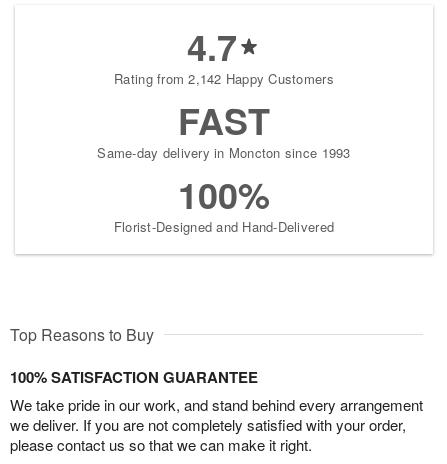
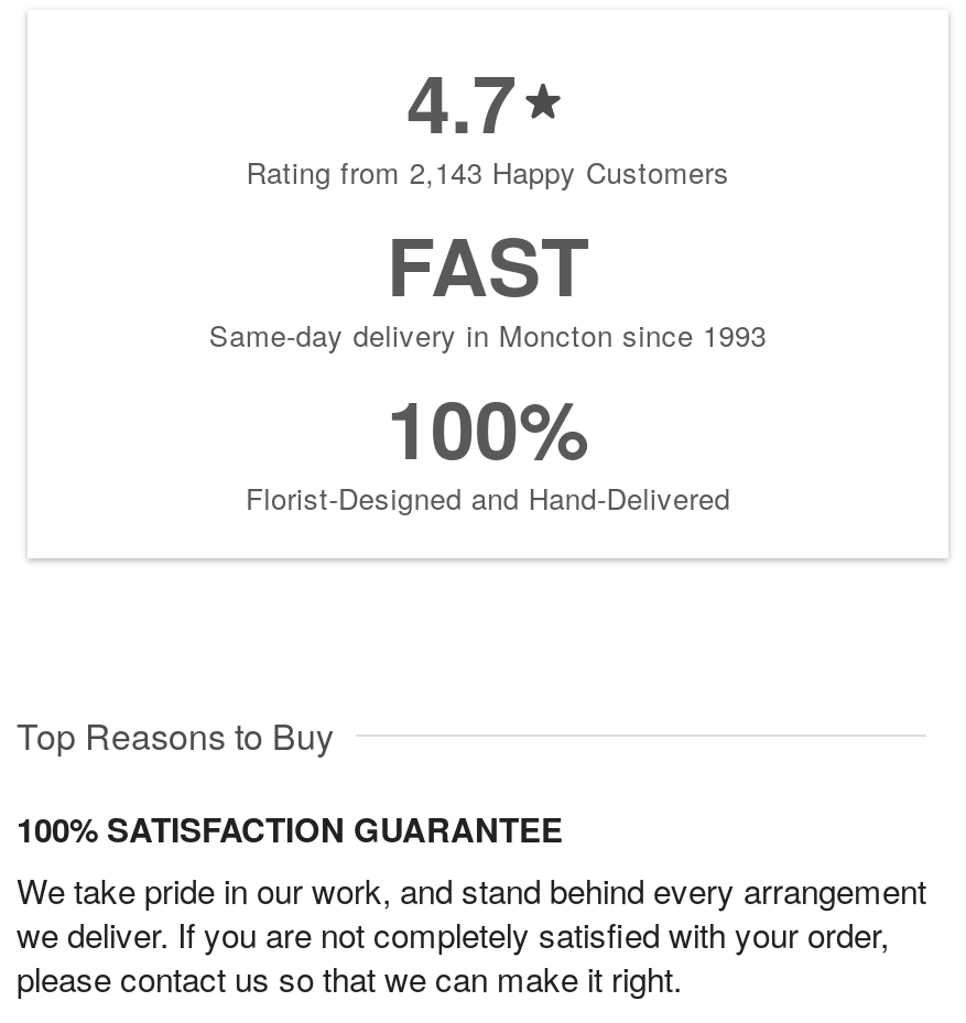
- Rating from 2,142 Happy Customers
+ Rating from 2,143 Happy Customers
